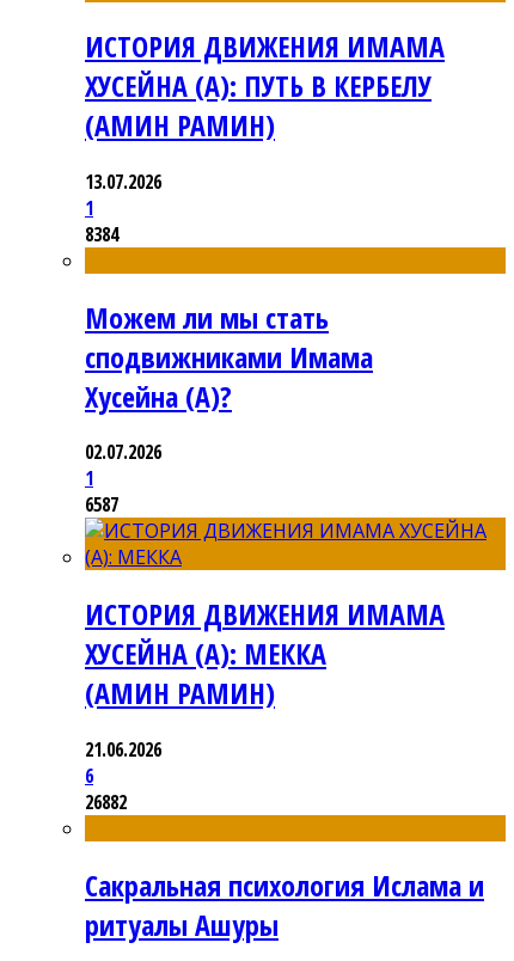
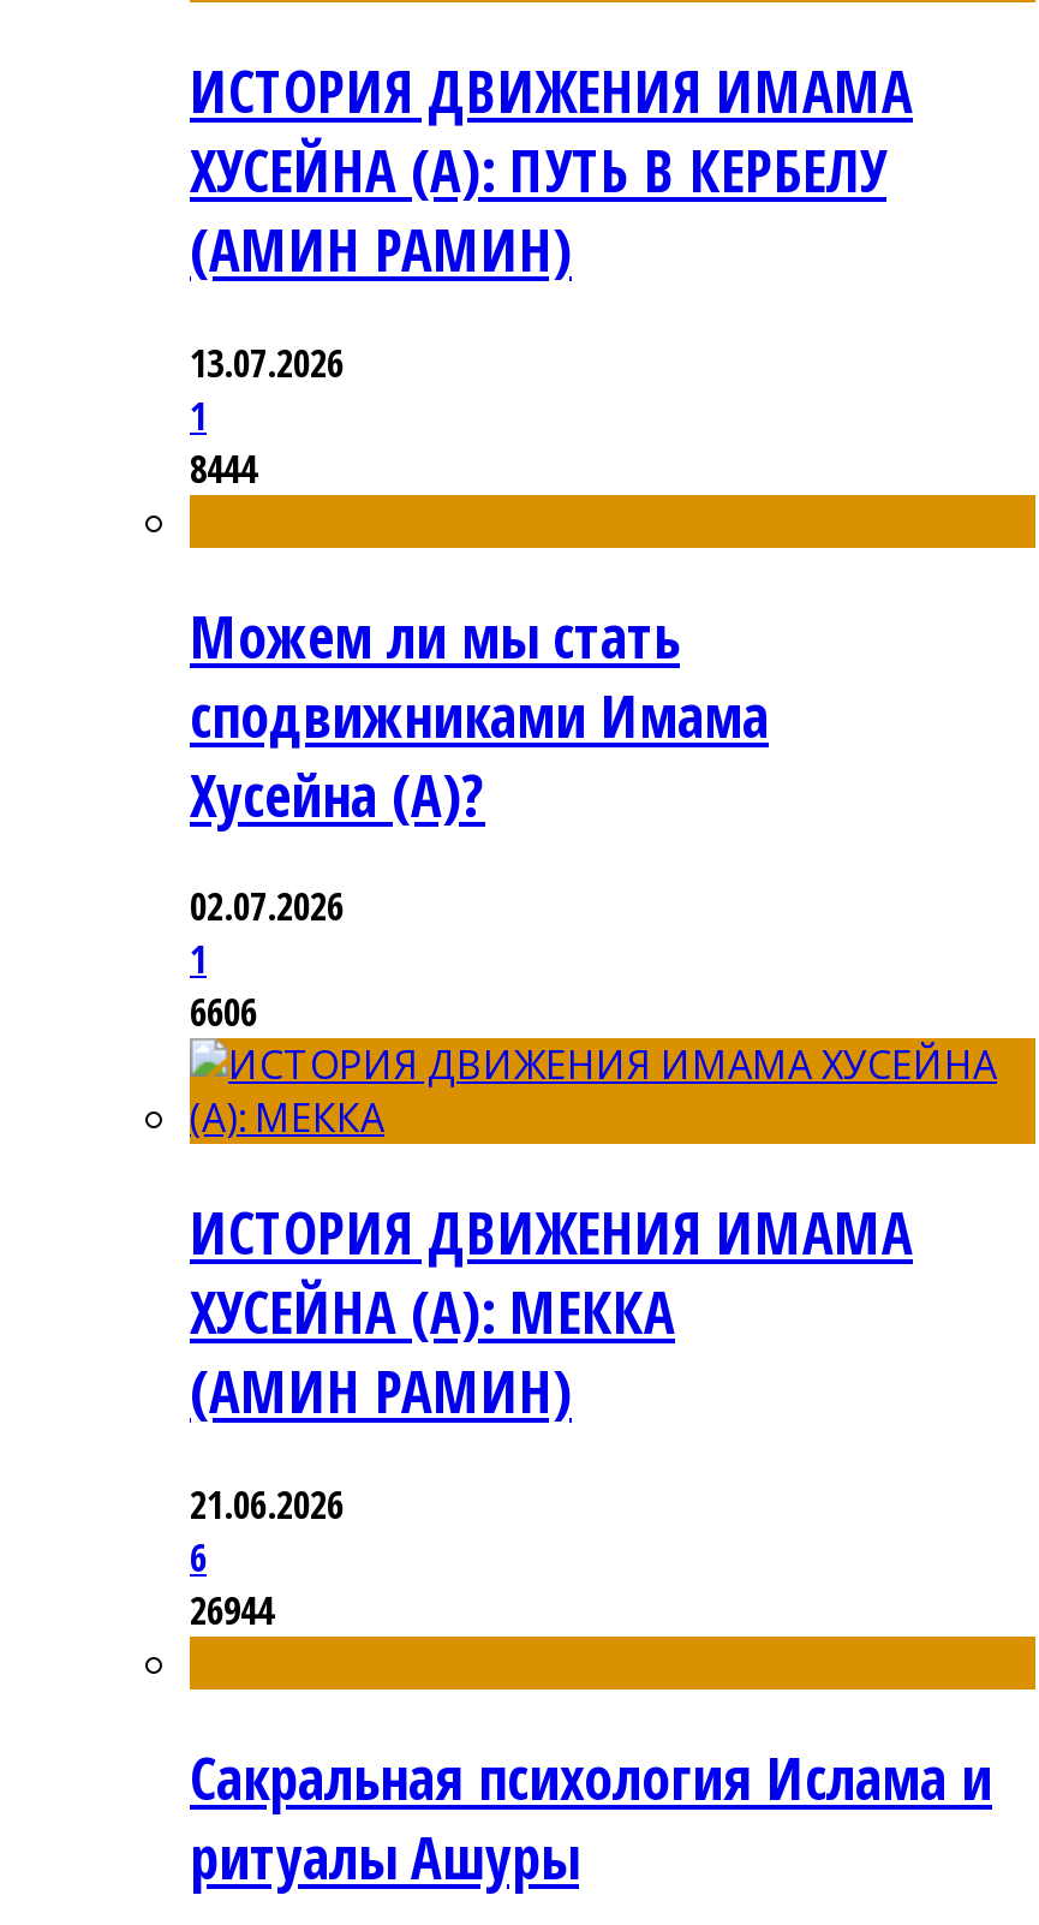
- 8384
+ 8444

- 6587
+ 6606

- 26882
+ 26944
